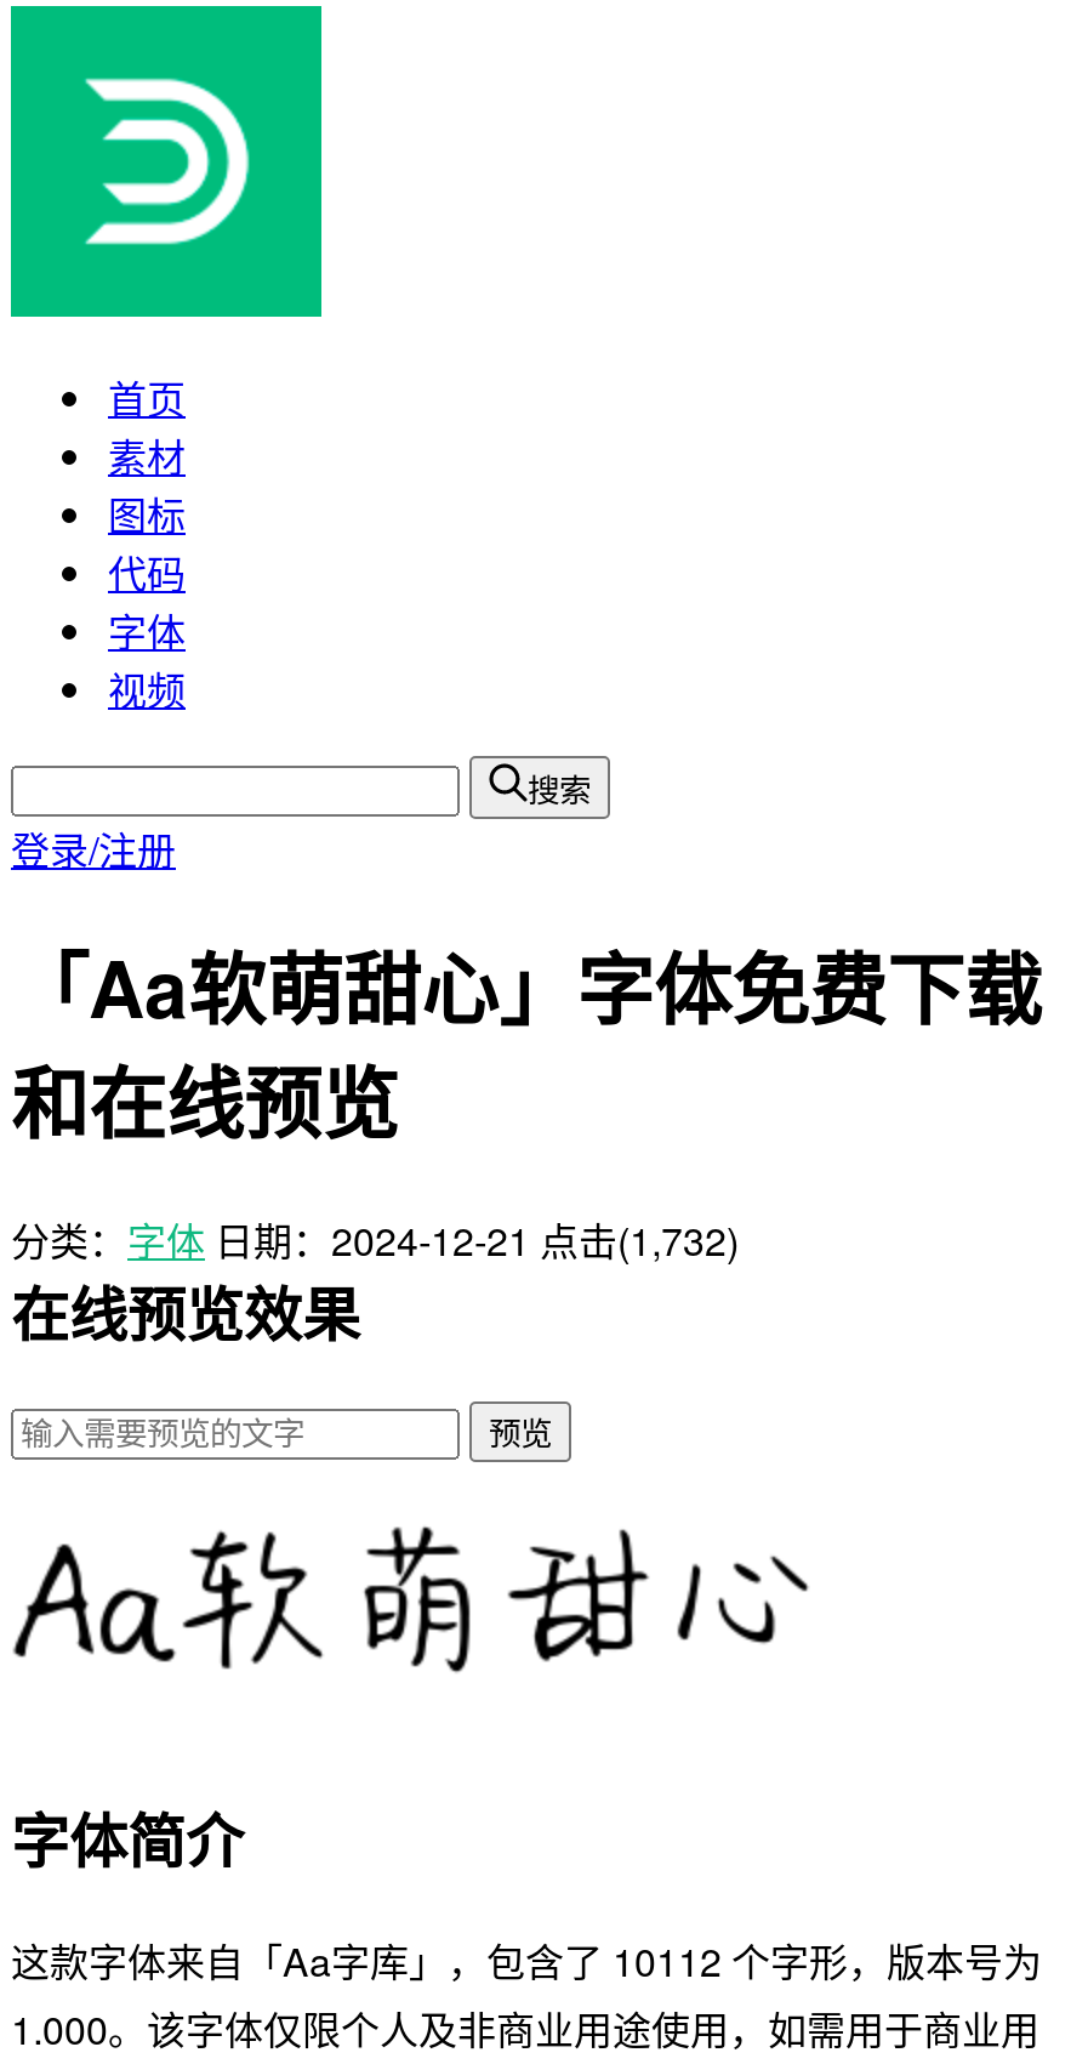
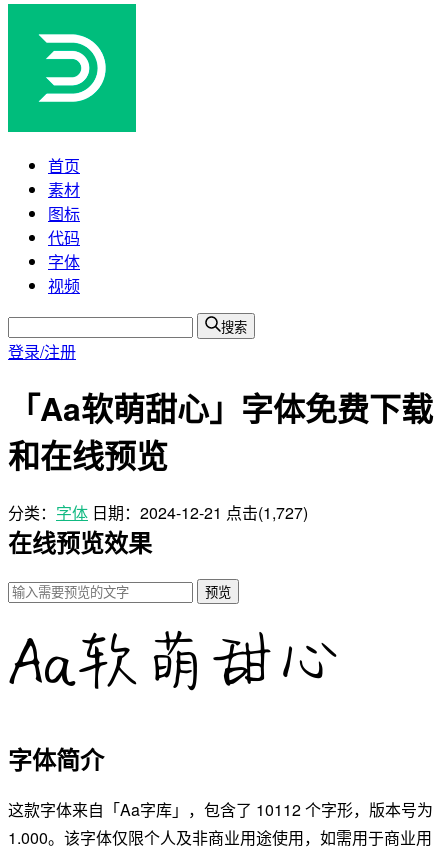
- 分类：字体 日期：2024-12-21 点击(1,732)
+ 分类：字体 日期：2024-12-21 点击(1,727)
